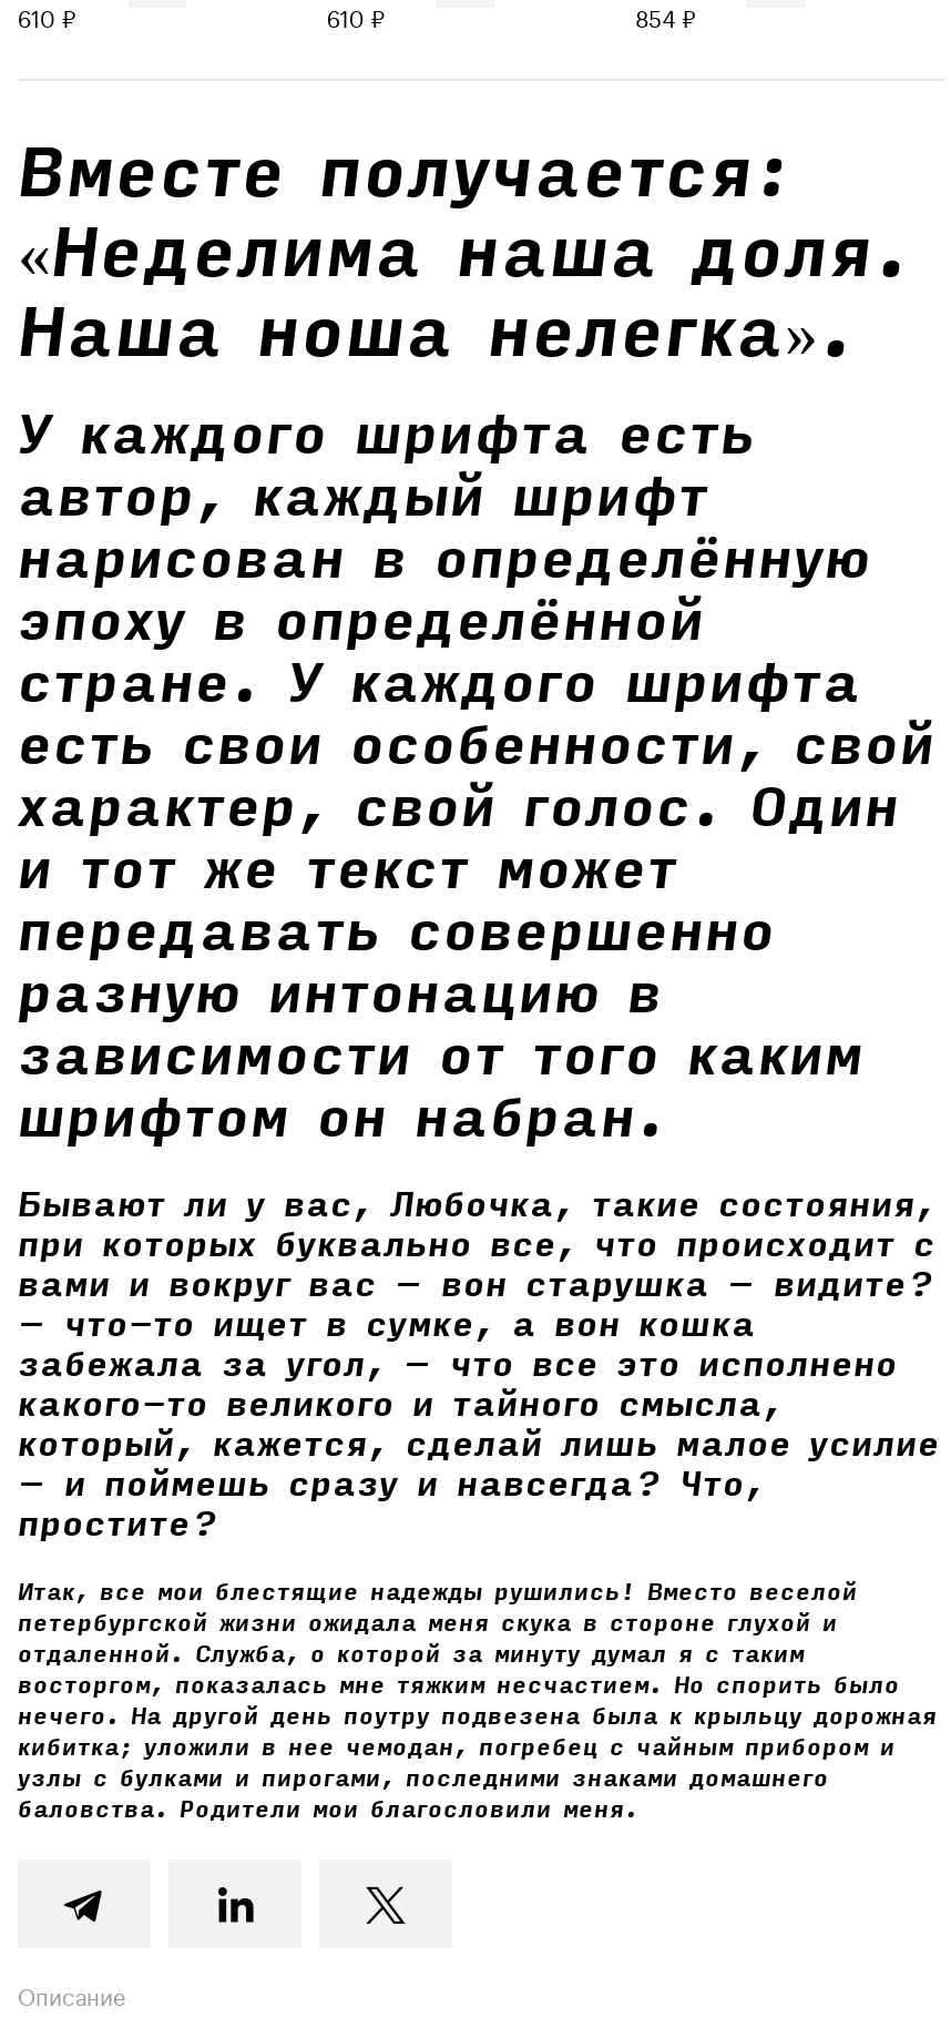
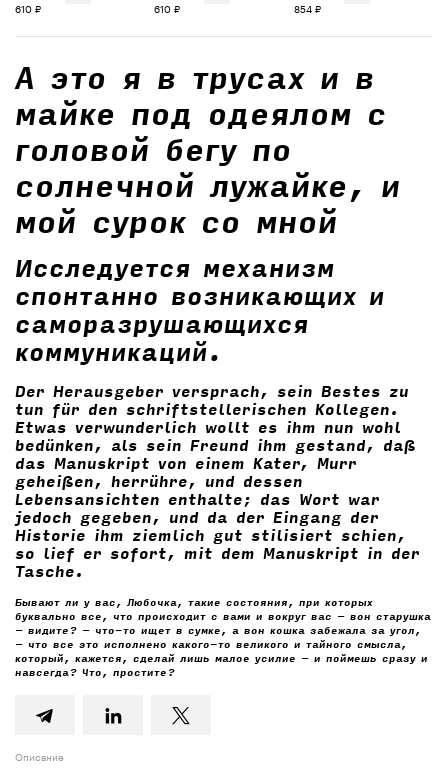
- Вместе получается:
- «Неделима наша доля.
- Наша ноша нелегка».
- У каждого шрифта есть
- автор, каждый шрифт
- нарисован в определённую
- эпоху в определённой
- стране. У каждого шрифта
- есть свои особенности, свой
- характер, свой голос. Один
- и тот же текст может
- передавать совершенно
- разную интонацию в
- зависимости от того каким
- шрифтом он набран.
+ А это я в трусах и в
+ майке под одеялом с
+ головой бегу по
+ солнечной лужайке, и
+ мой сурок со мной
+ Исследуется механизм
+ спонтанно возникающих и
+ саморазрушающихся
+ коммуникаций.

- Бывают ли у вас, Любочка, такие состояния,
- при которых буквально все, что происходит с
- вами и вокруг вас – вон старушка – видите?
- – что-то ищет в сумке, а вон кошка
- забежала за угол, – что все это исполнено
- какого-то великого и тайного смысла,
- который, кажется, сделай лишь малое усилие
- – и поймешь сразу и навсегда? Что,
- простите?
+ Der Herausgeber versprach, sein Bestes zu
+ tun für den schriftstellerischen Kollegen.
+ Etwas verwunderlich wollt es ihm nun wohl
+ bedünken, als sein Freund ihm gestand, daß
+ das Manuskript von einem Kater, Murr
+ geheißen, herrühre, und dessen
+ Lebensansichten enthalte; das Wort war
+ jedoch gegeben, und da der Eingang der
+ Historie ihm ziemlich gut stilisiert schien,
+ so lief er sofort, mit dem Manuskript in der
+ Tasche.

- Итак, все мои блестящие надежды рушились! Вместо веселой
- петербургской жизни ожидала меня скука в стороне глухой и
- отдаленной. Служба, о которой за минуту думал я с таким
- восторгом, показалась мне тяжким несчастием. Но спорить было
- нечего. На другой день поутру подвезена была к крыльцу дорожная
- кибитка; уложили в нее чемодан, погребец с чайным прибором и
- узлы с булками и пирогами, последними знаками домашнего
- баловства. Родители мои благословили меня.
+ Бывают ли у вас, Любочка, такие состояния, при которых
+ буквально все, что происходит с вами и вокруг вас – вон старушка
+ – видите? – что-то ищет в сумке, а вон кошка забежала за угол,
+ – что все это исполнено какого-то великого и тайного смысла,
+ который, кажется, сделай лишь малое усилие – и поймешь сразу и
+ навсегда? Что, простите?
